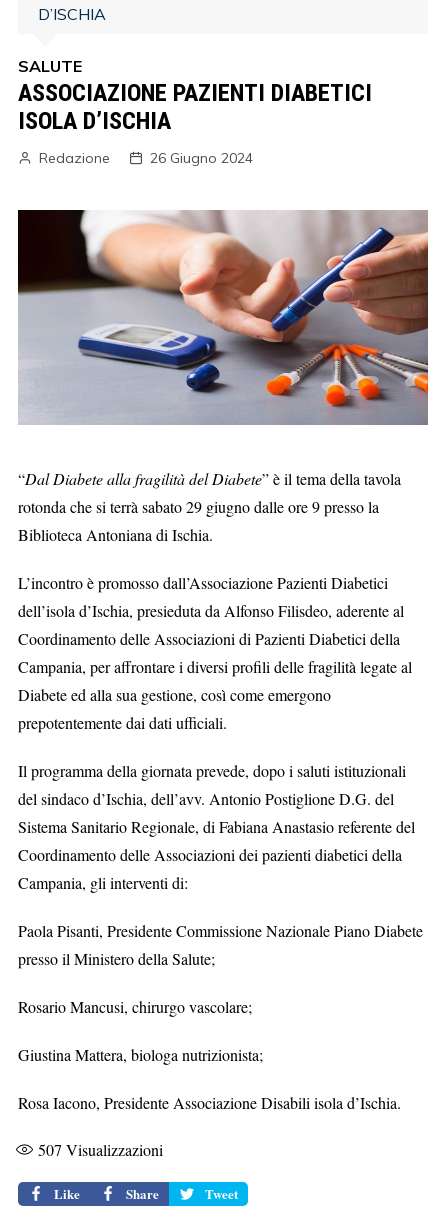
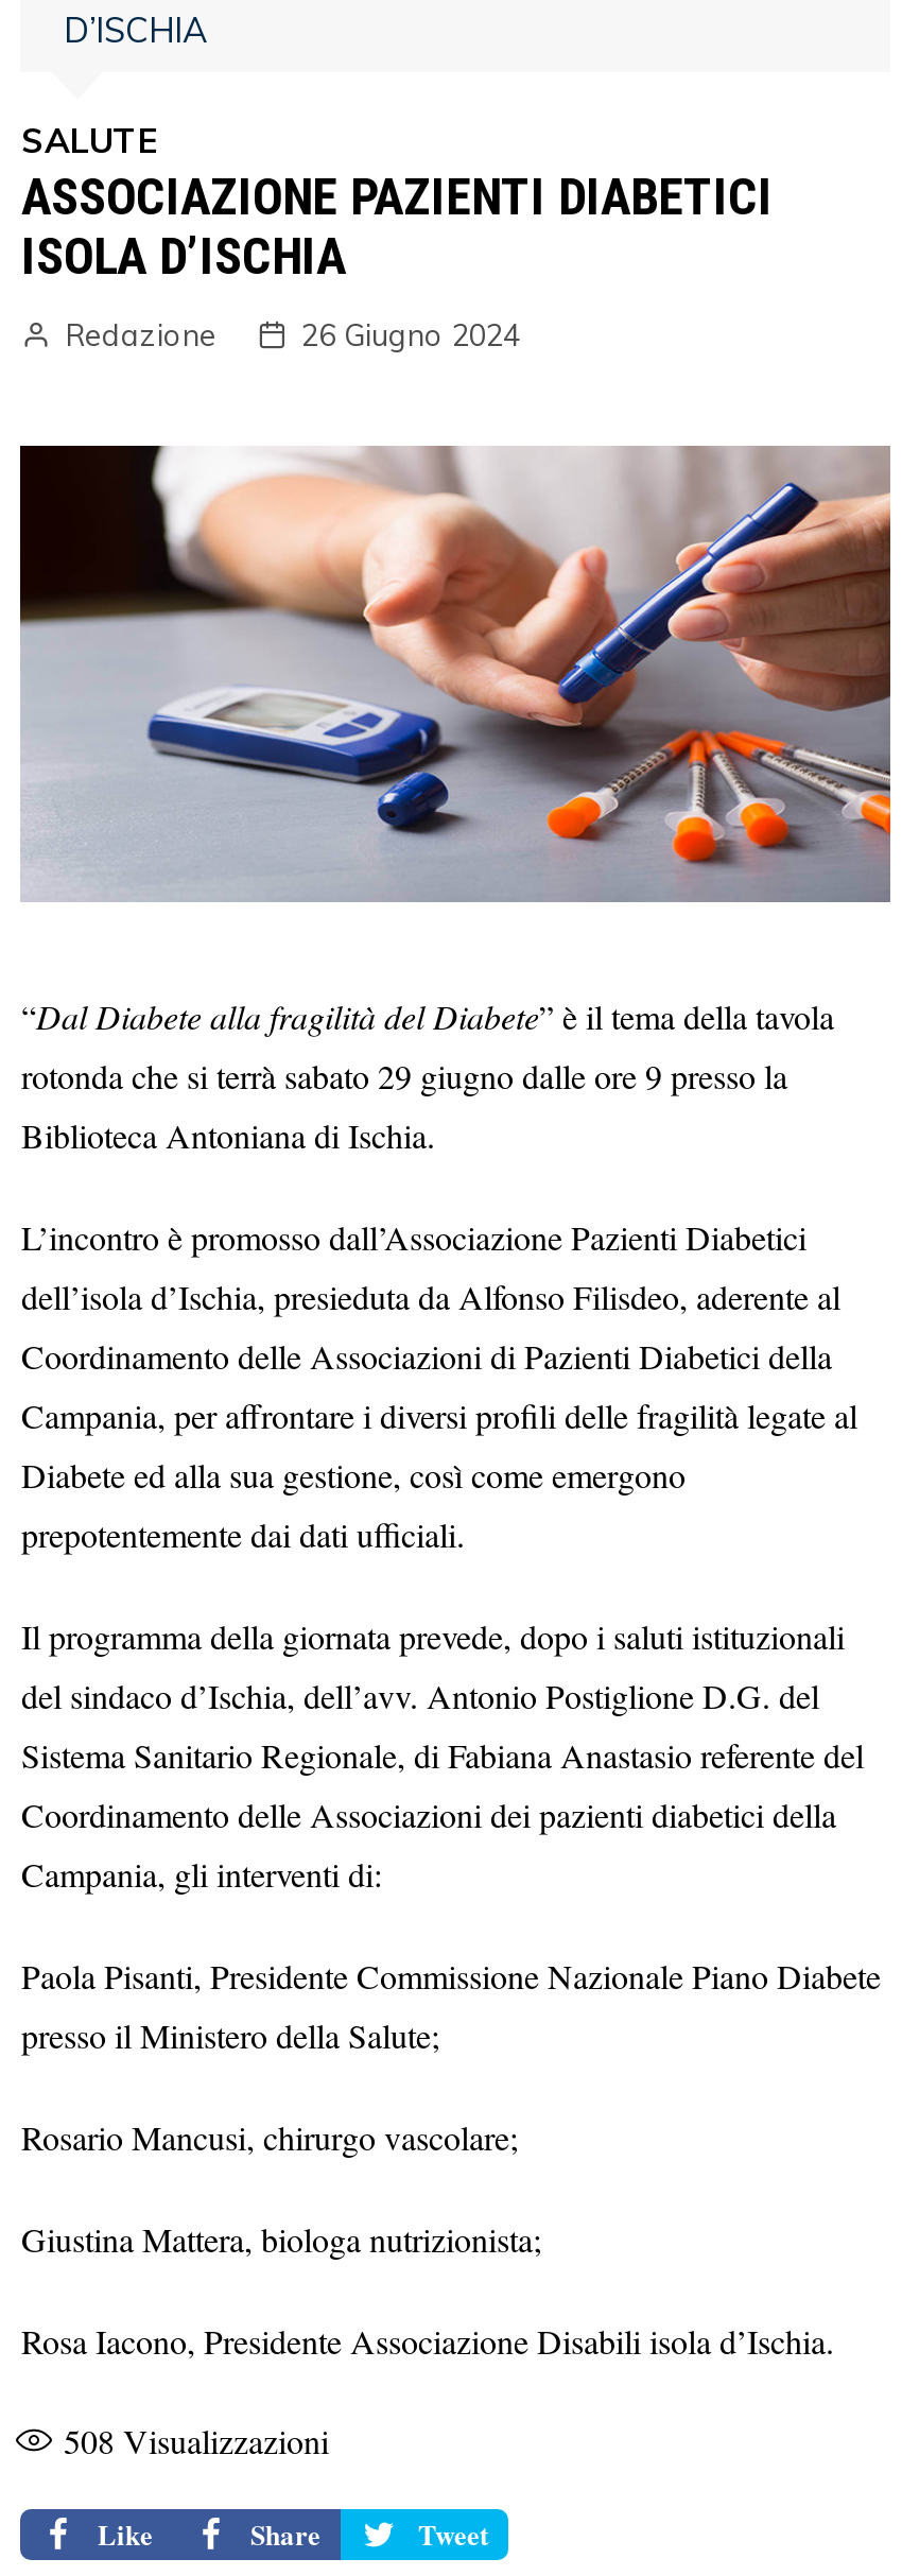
- 507 Visualizzazioni
+ 508 Visualizzazioni
